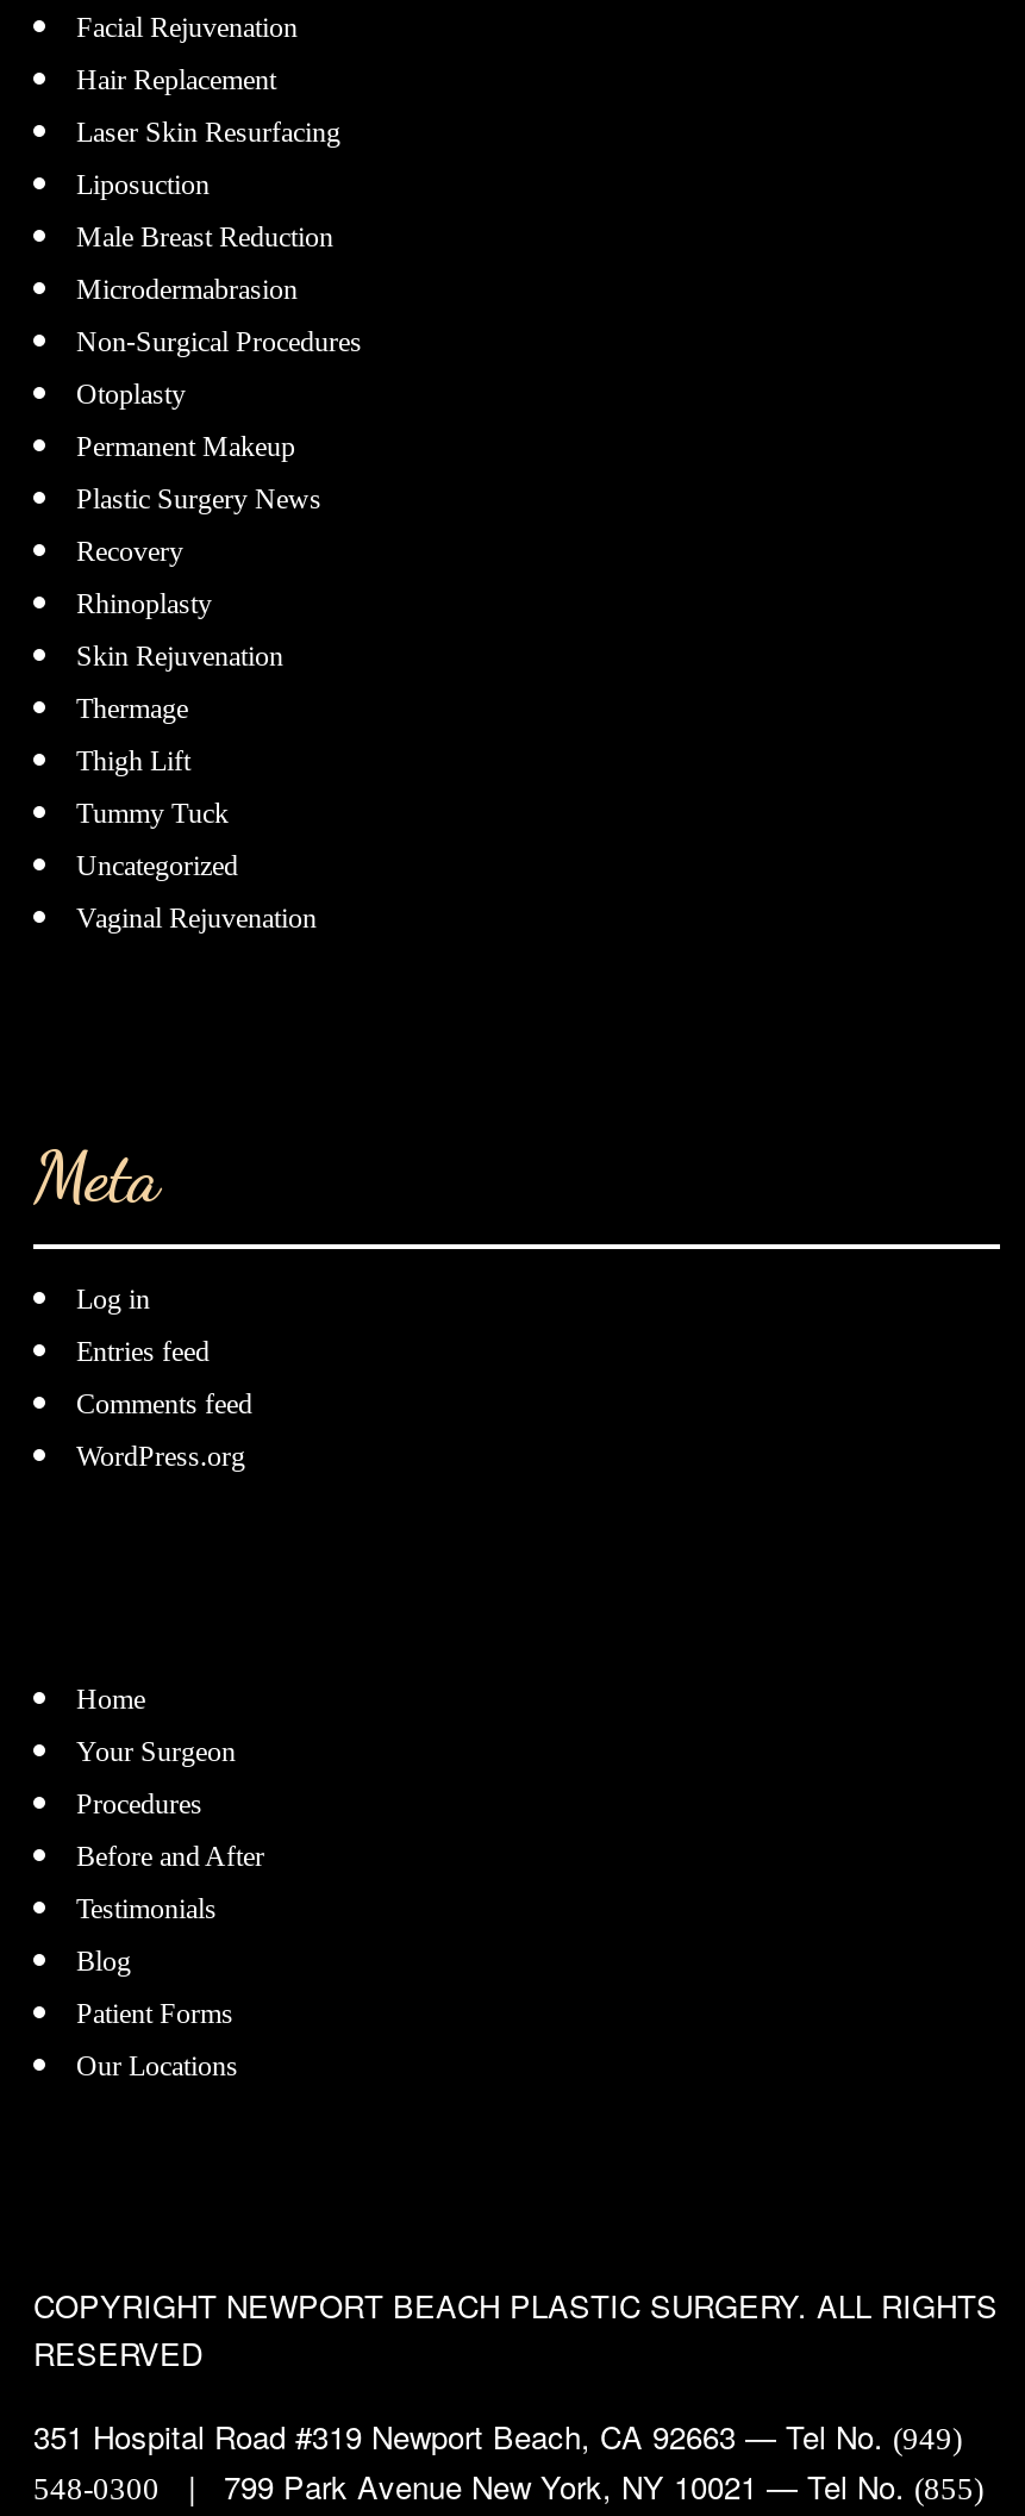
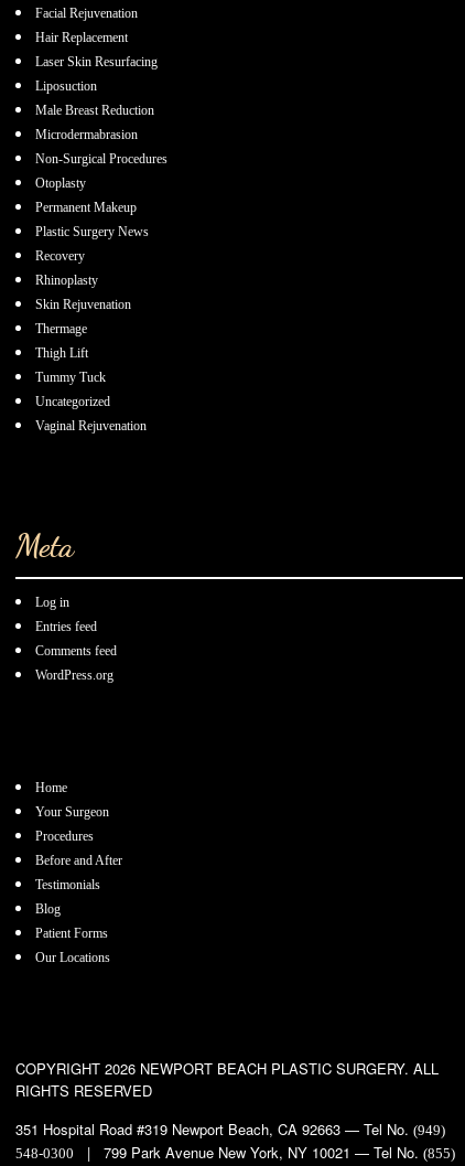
- COPYRIGHT NEWPORT BEACH PLASTIC SURGERY. ALL RIGHTS
- RESERVED
+ COPYRIGHT 2026 NEWPORT BEACH PLASTIC SURGERY. ALL
+ RIGHTS RESERVED
